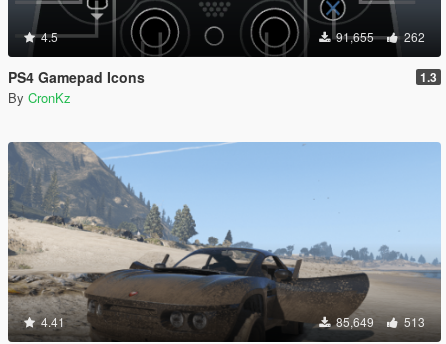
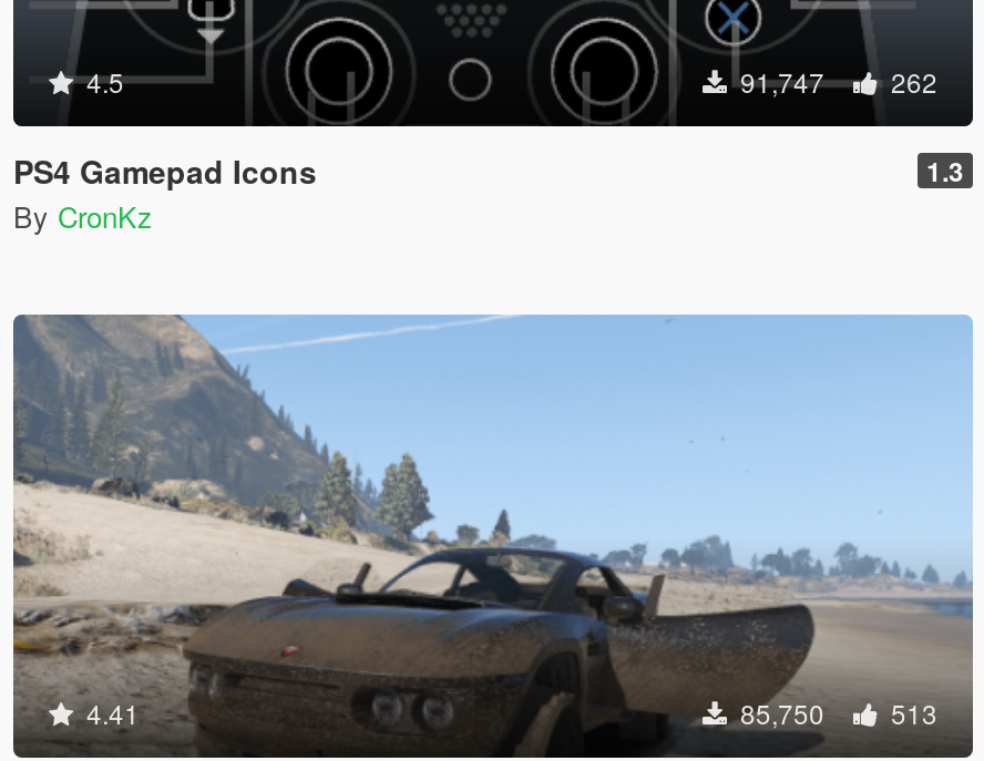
- 91,655 262
+ 91,747 262

- 85,649 513
+ 85,750 513
